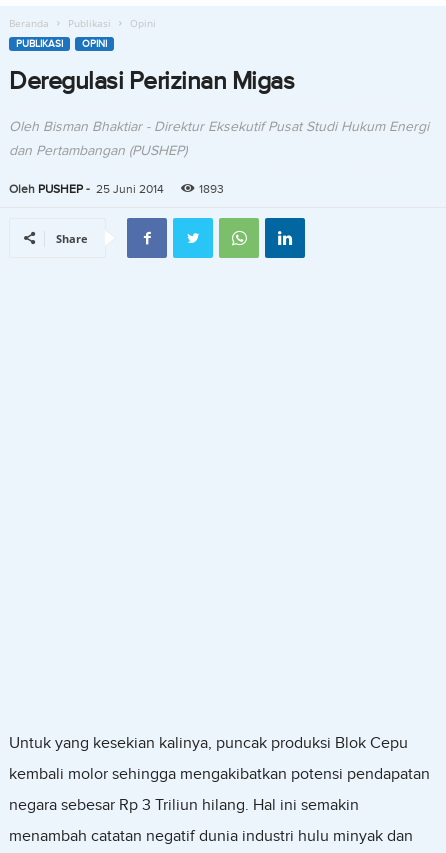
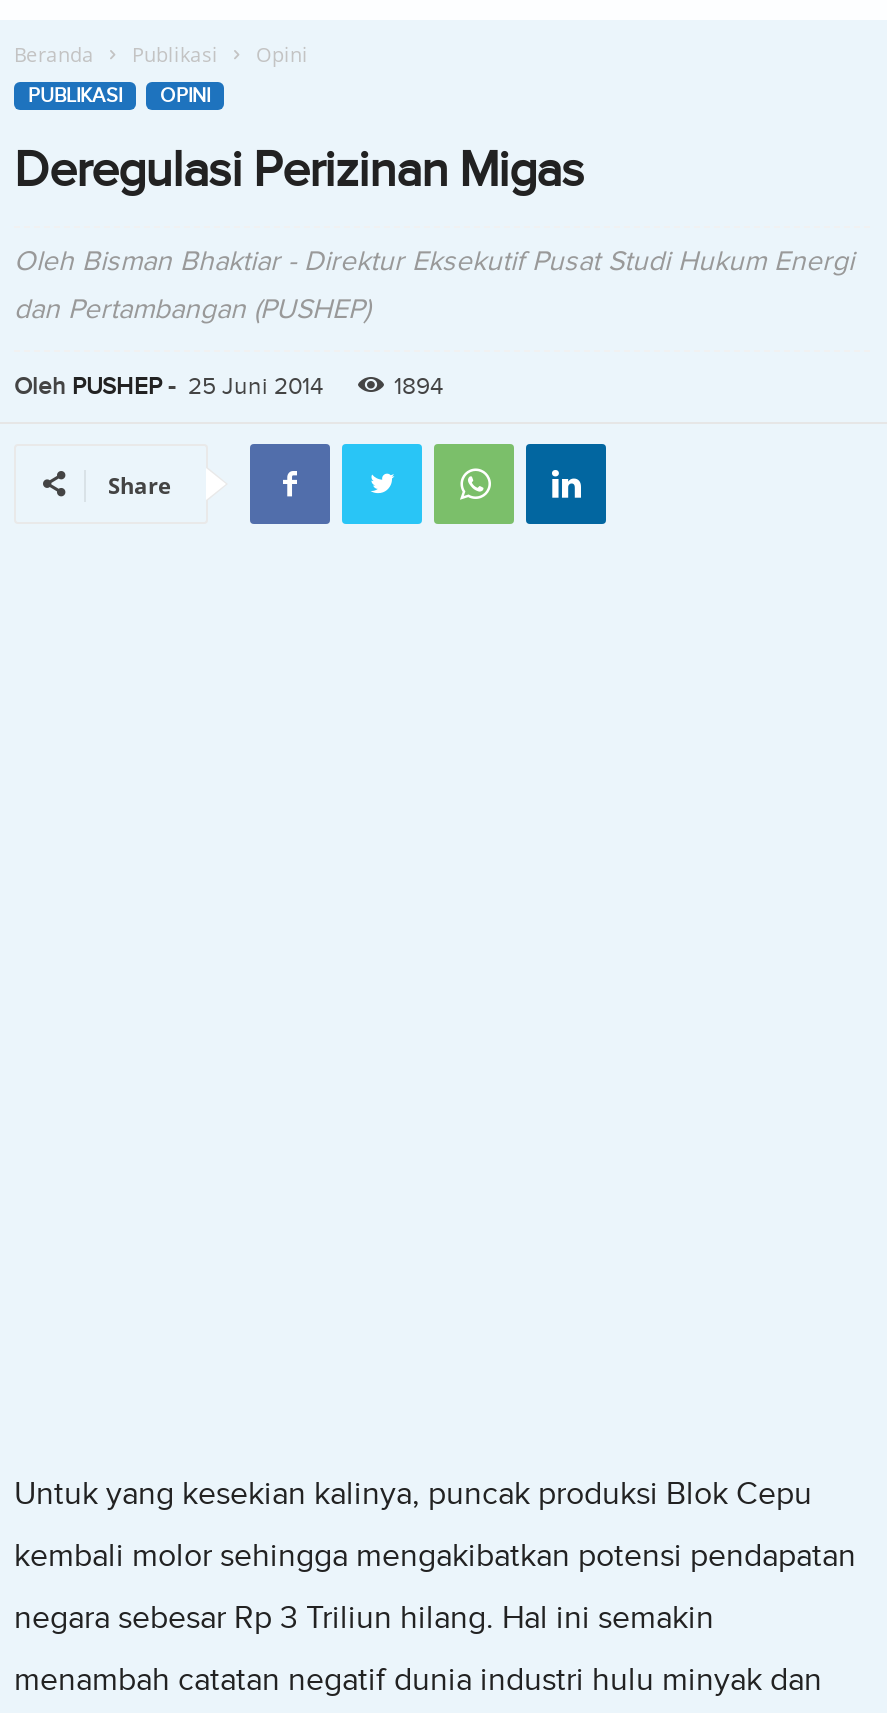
- 1893
+ 1894
